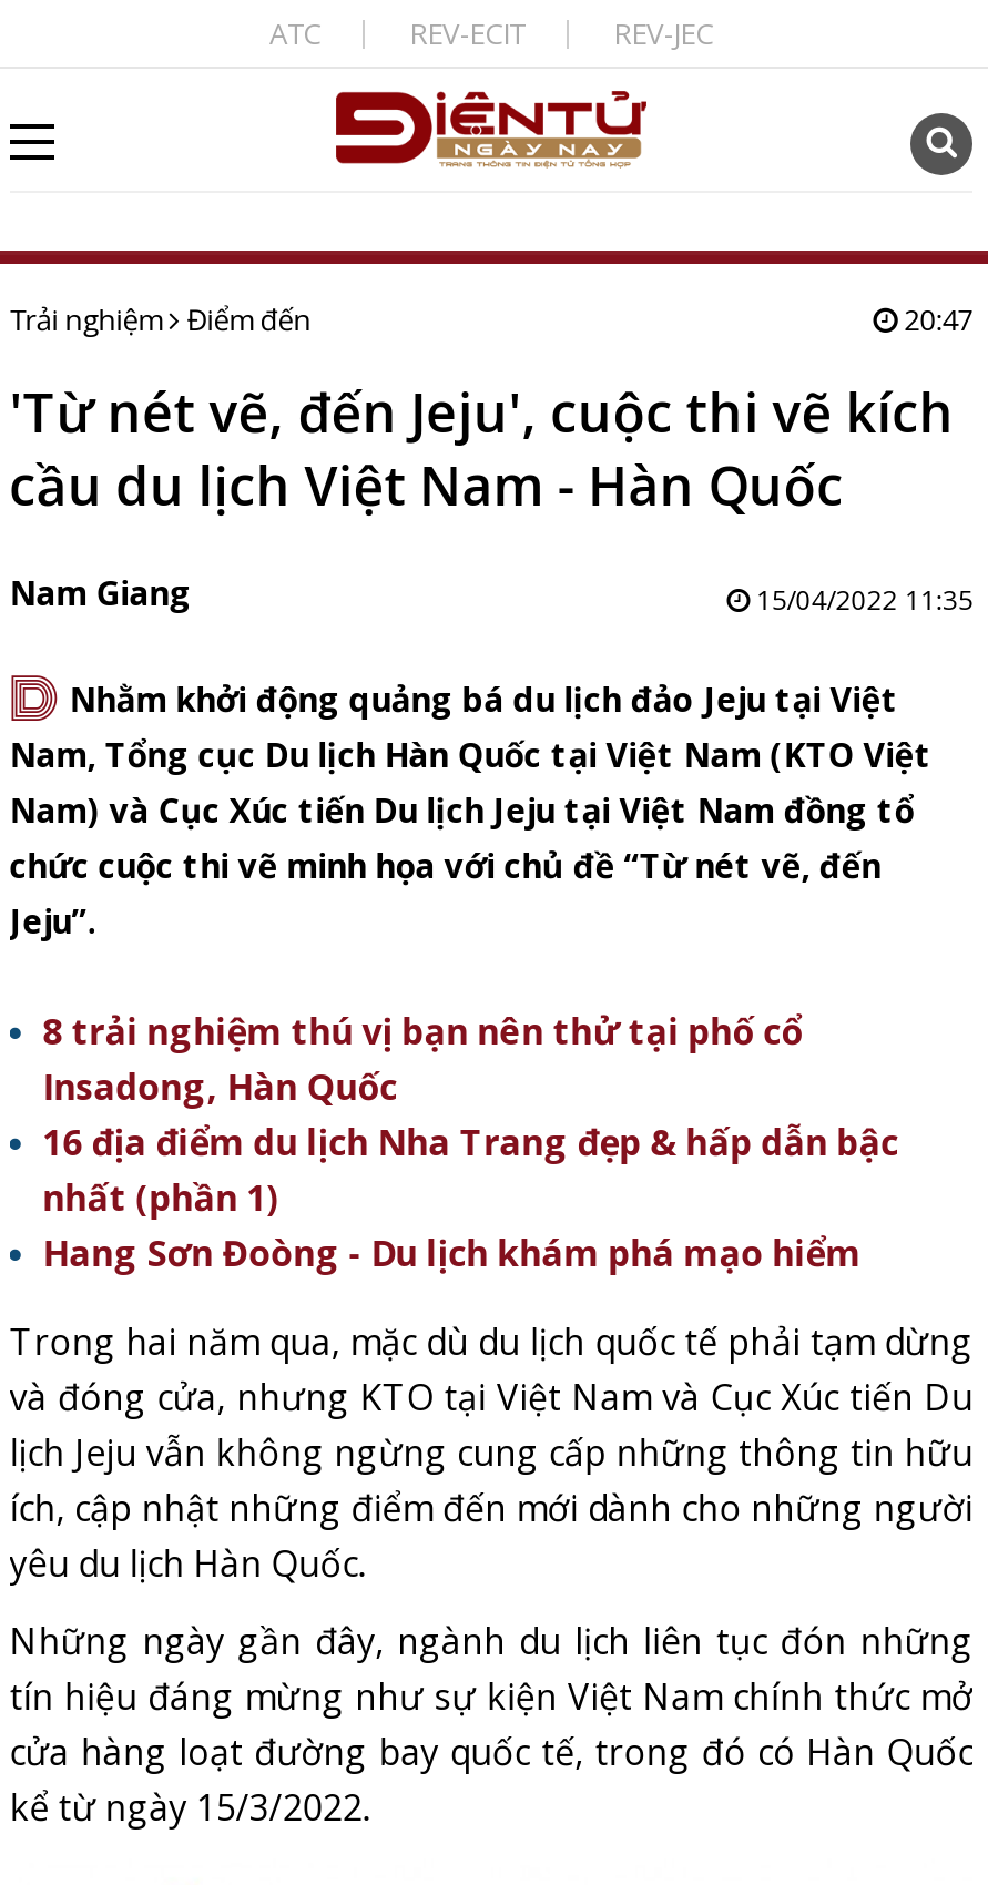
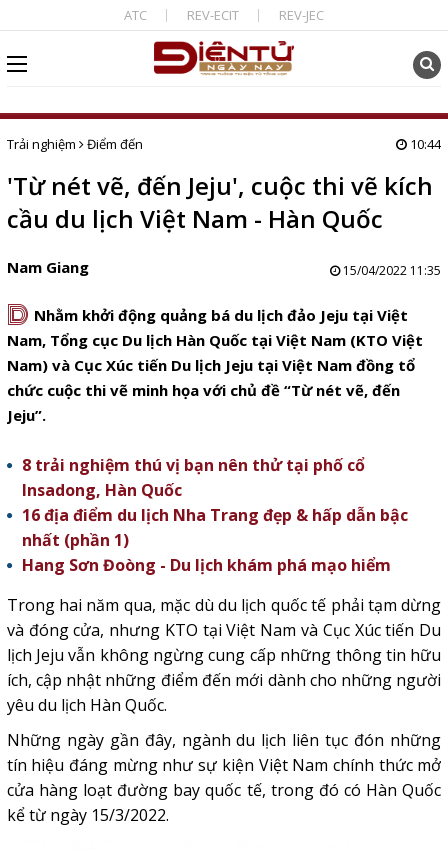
- 20:47
+ 10:44
